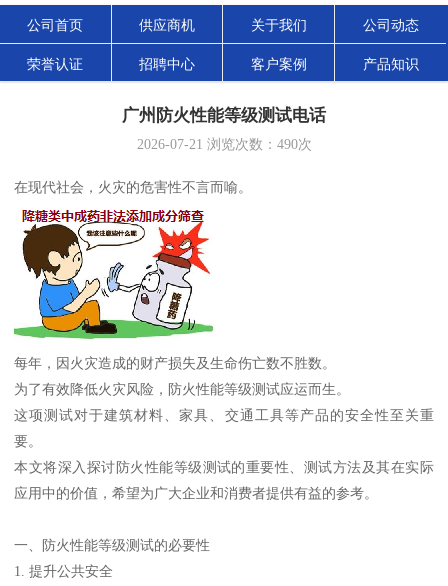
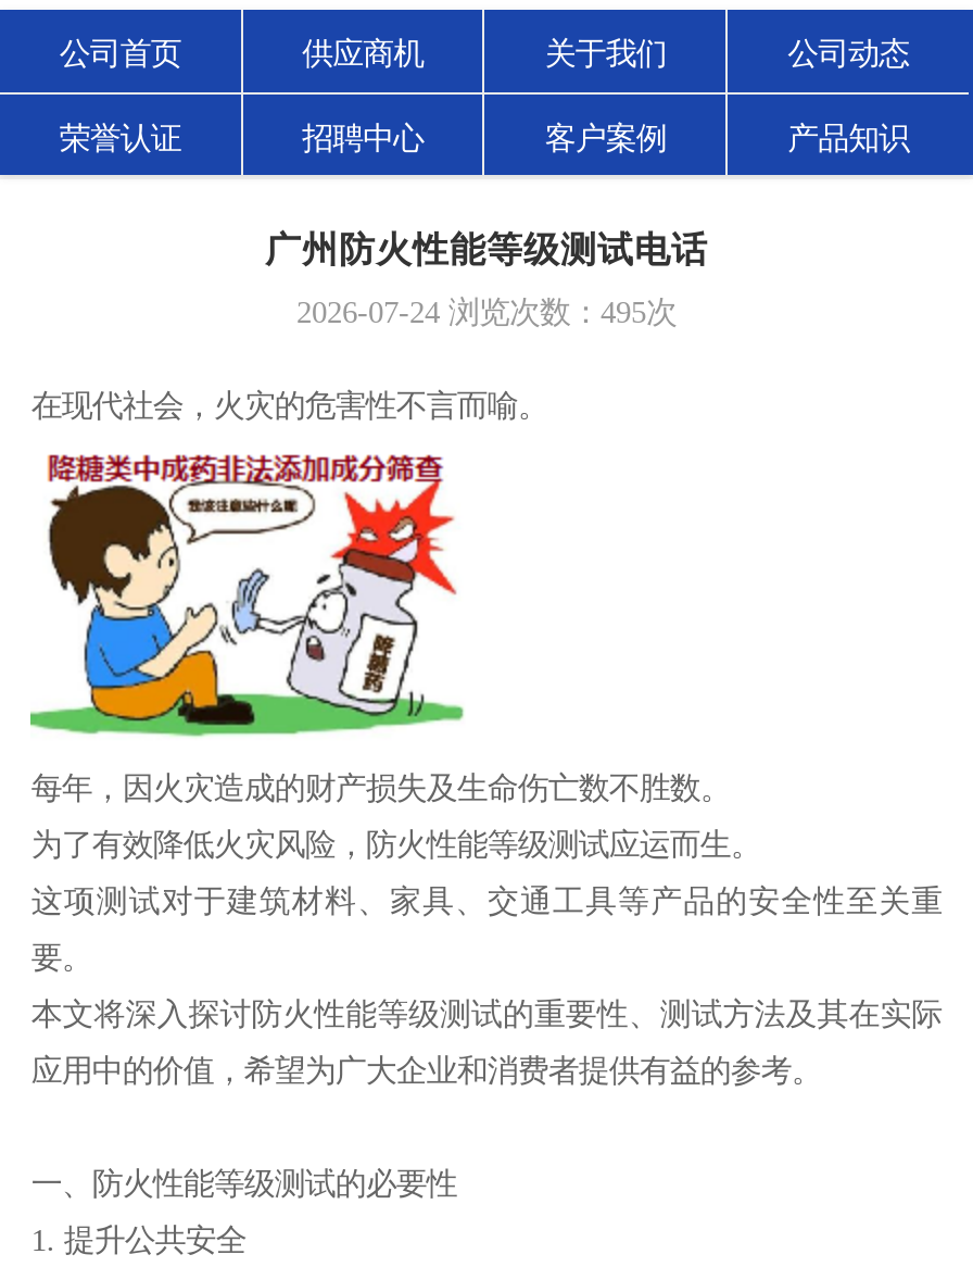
- 2026-07-21浏览次数：490次
+ 2026-07-24浏览次数：495次
